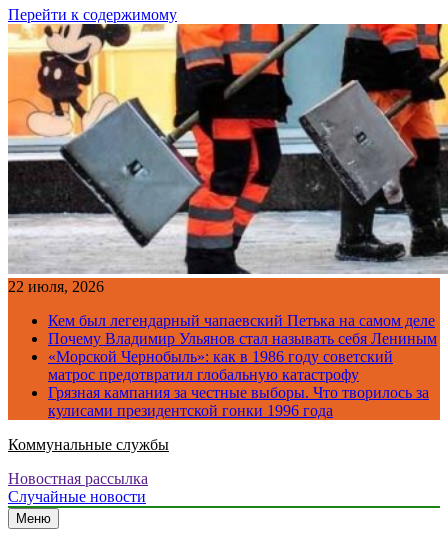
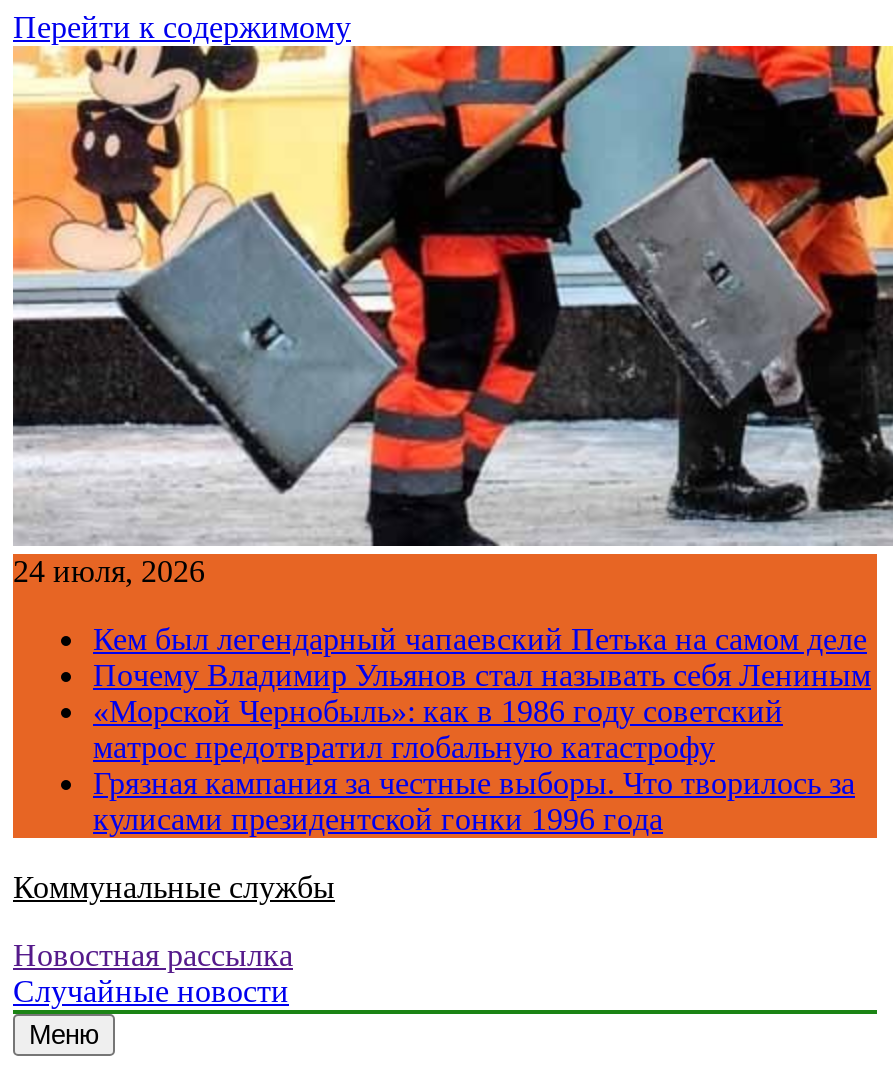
- 22 июля, 2026
+ 24 июля, 2026
